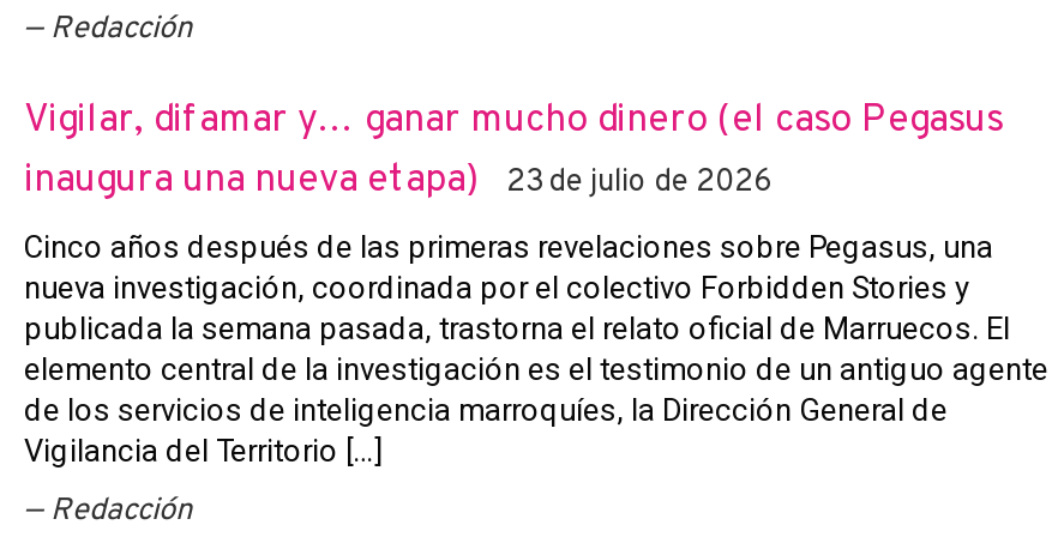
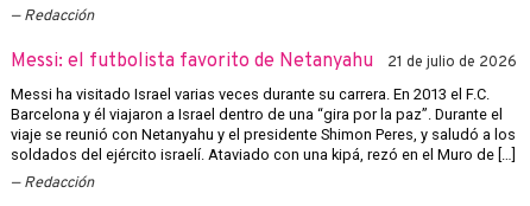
- Vigilar, difamar y… ganar mucho dinero (el caso Pegasus
- inaugura una nueva etapa)
- 23 de julio de 2026
+ Messi: el futbolista favorito de Netanyahu
+ 21 de julio de 2026

- Cinco años después de las primeras revelaciones sobre Pegasus, una
- nueva investigación, coordinada por el colectivo Forbidden Stories y
- publicada la semana pasada, trastorna el relato oficial de Marruecos. El
- elemento central de la investigación es el testimonio de un antiguo agente
- de los servicios de inteligencia marroquíes, la Dirección General de
- Vigilancia del Territorio […]
+ Messi ha visitado Israel varias veces durante su carrera. En 2013 el F.C.
+ Barcelona y él viajaron a Israel dentro de una “gira por la paz”. Durante el
+ viaje se reunió con Netanyahu y el presidente Shimon Peres, y saludó a los
+ soldados del ejército israelí. Ataviado con una kipá, rezó en el Muro de […]
